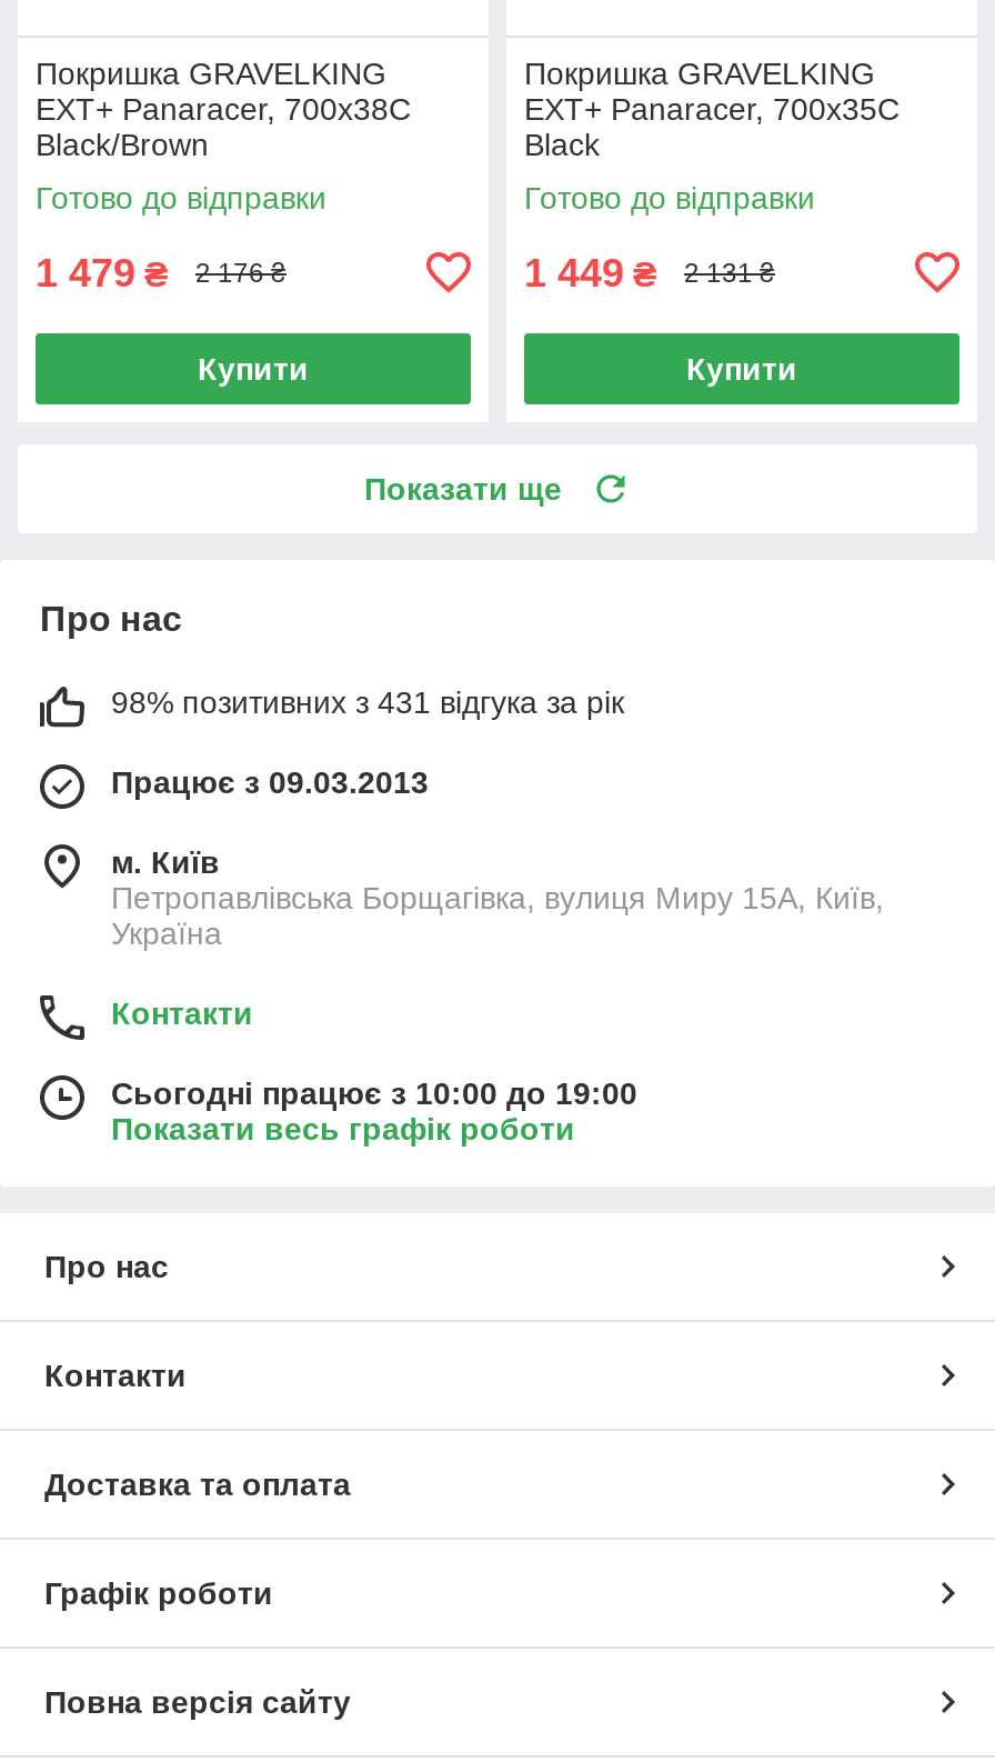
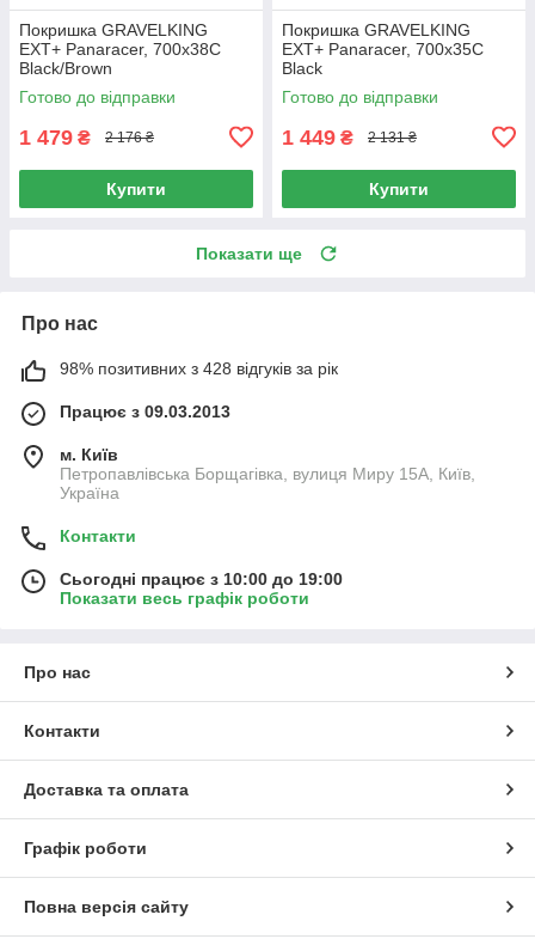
- 98% позитивних з 431 відгука за рік
+ 98% позитивних з 428 відгуків за рік
